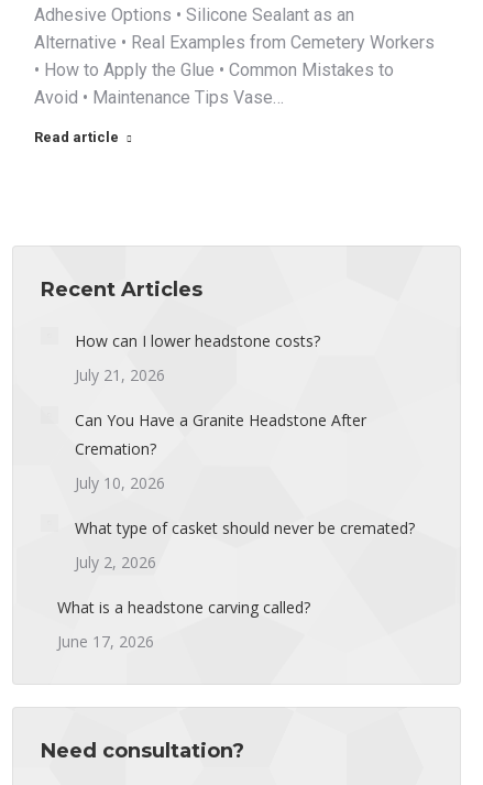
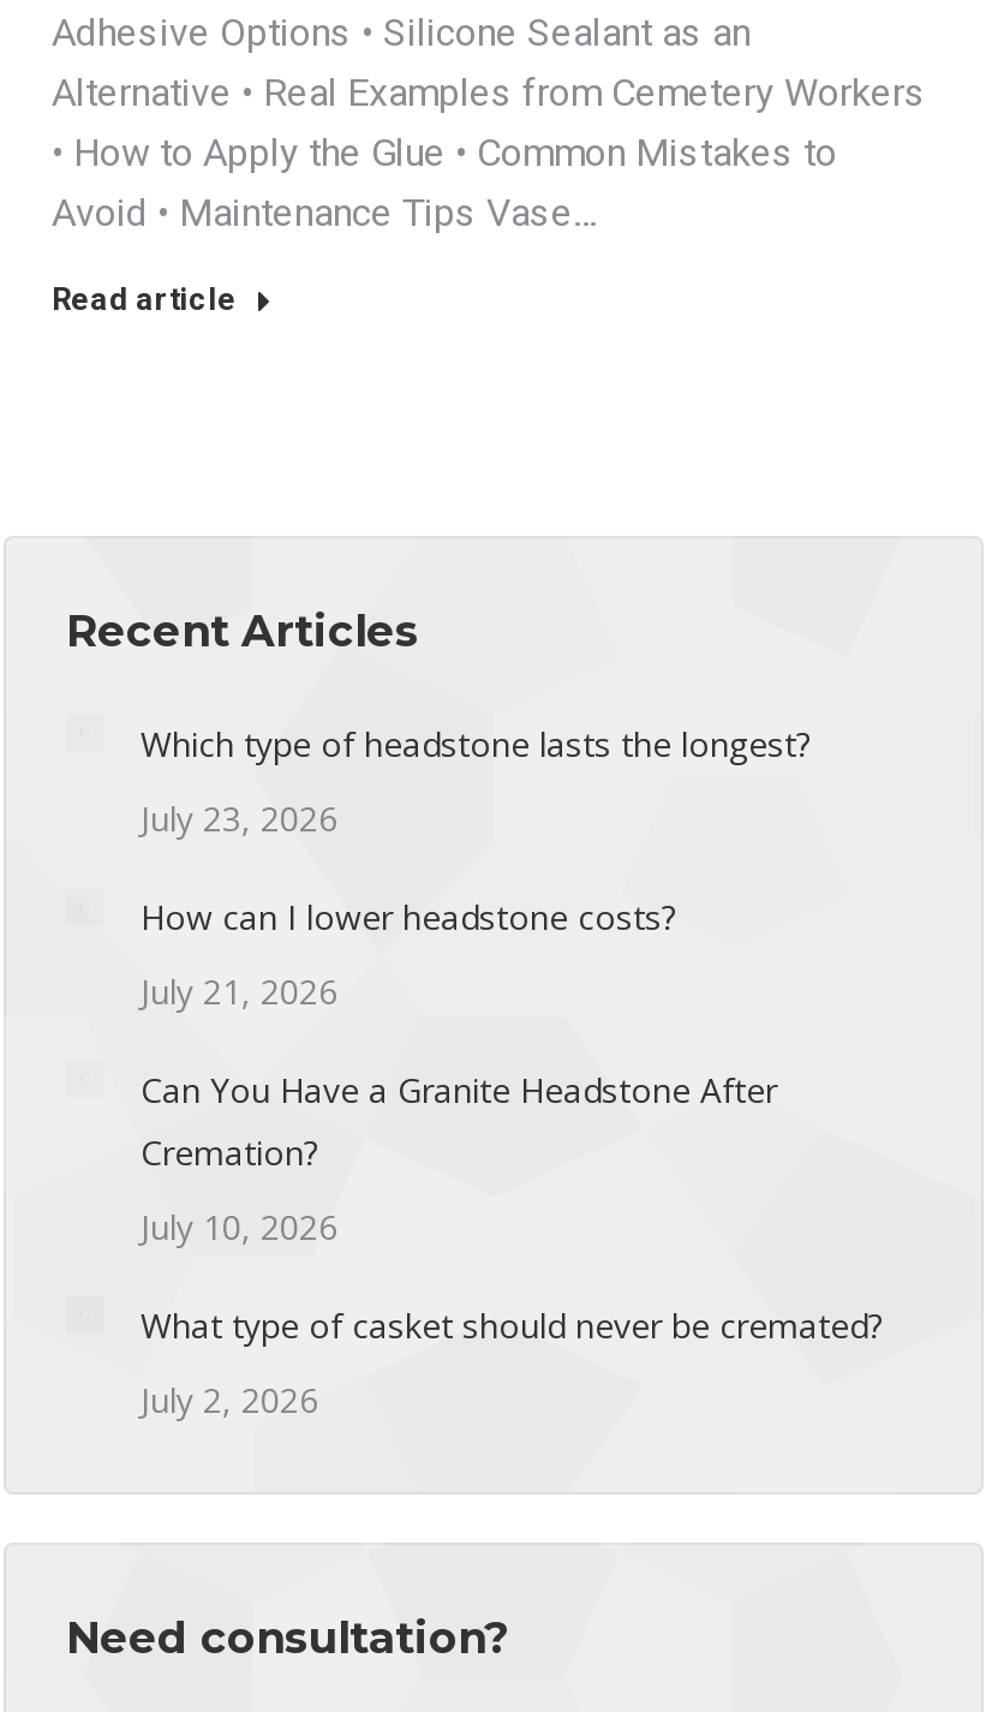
+ Which type of headstone lasts the longest?
+ July 23, 2026

moved down: How can I lower headstone costs? | July 21, 2026 | Can You Have a Granite Headstone After | Cremation? | July 10, 2026 | What type of casket should never be cremated? | July 2, 2026

- What is a headstone carving called?
- June 17, 2026
